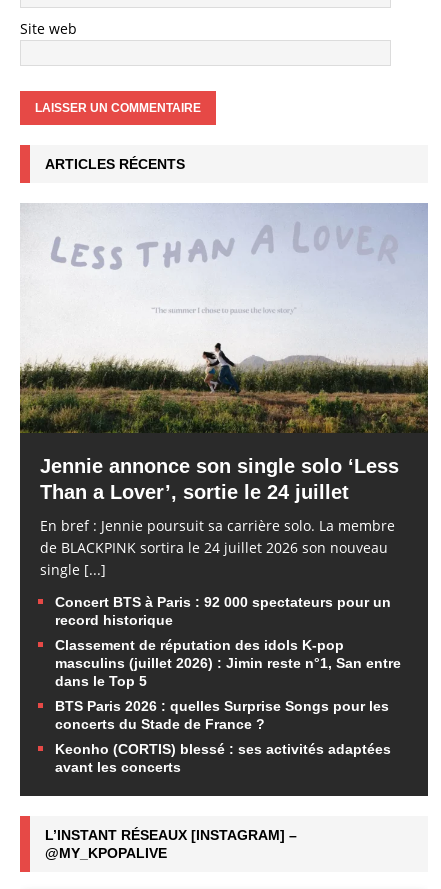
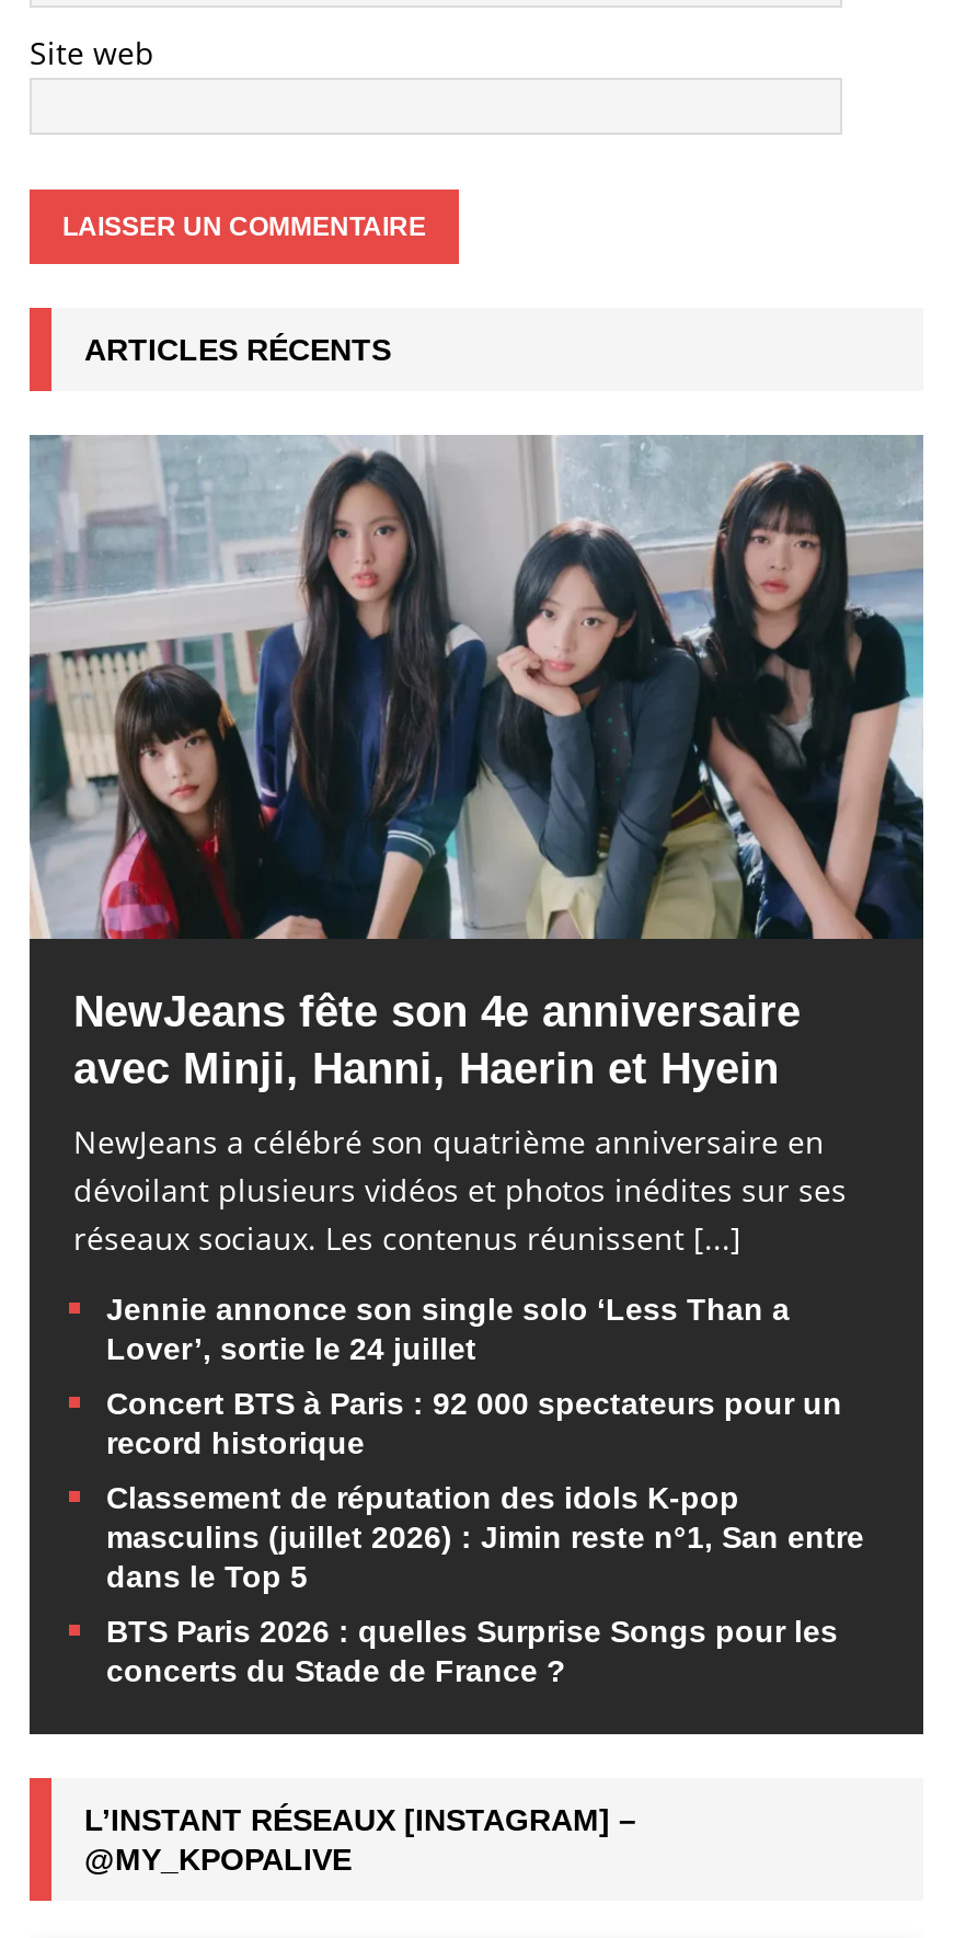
- [image]
- Jennie annonce son single solo ‘Less
- Than a Lover’, sortie le 24 juillet
- En bref : Jennie poursuit sa carrière solo. La membre
- de BLACKPINK sortira le 24 juillet 2026 son nouveau
- single [...]
+ [image]
+ NewJeans fête son 4e anniversaire
+ avec Minji, Hanni, Haerin et Hyein
+ NewJeans a célébré son quatrième anniversaire en
+ dévoilant plusieurs vidéos et photos inédites sur ses
+ réseaux sociaux. Les contenus réunissent [...]
+ Jennie annonce son single solo ‘Less Than a
+ Lover’, sortie le 24 juillet

moved down: Concert BTS à Paris : 92 000 spectateurs pour un | record historique | Classement de réputation des idols K-pop | masculins (juillet 2026) : Jimin reste n°1, San entre | dans le Top 5 | BTS Paris 2026 : quelles Surprise Songs pour les | concerts du Stade de France ?

- Keonho (CORTIS) blessé : ses activités adaptées
- avant les concerts
